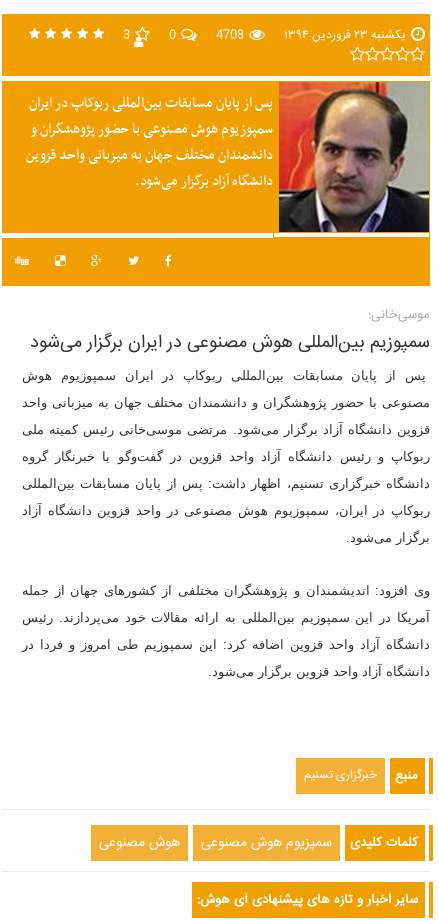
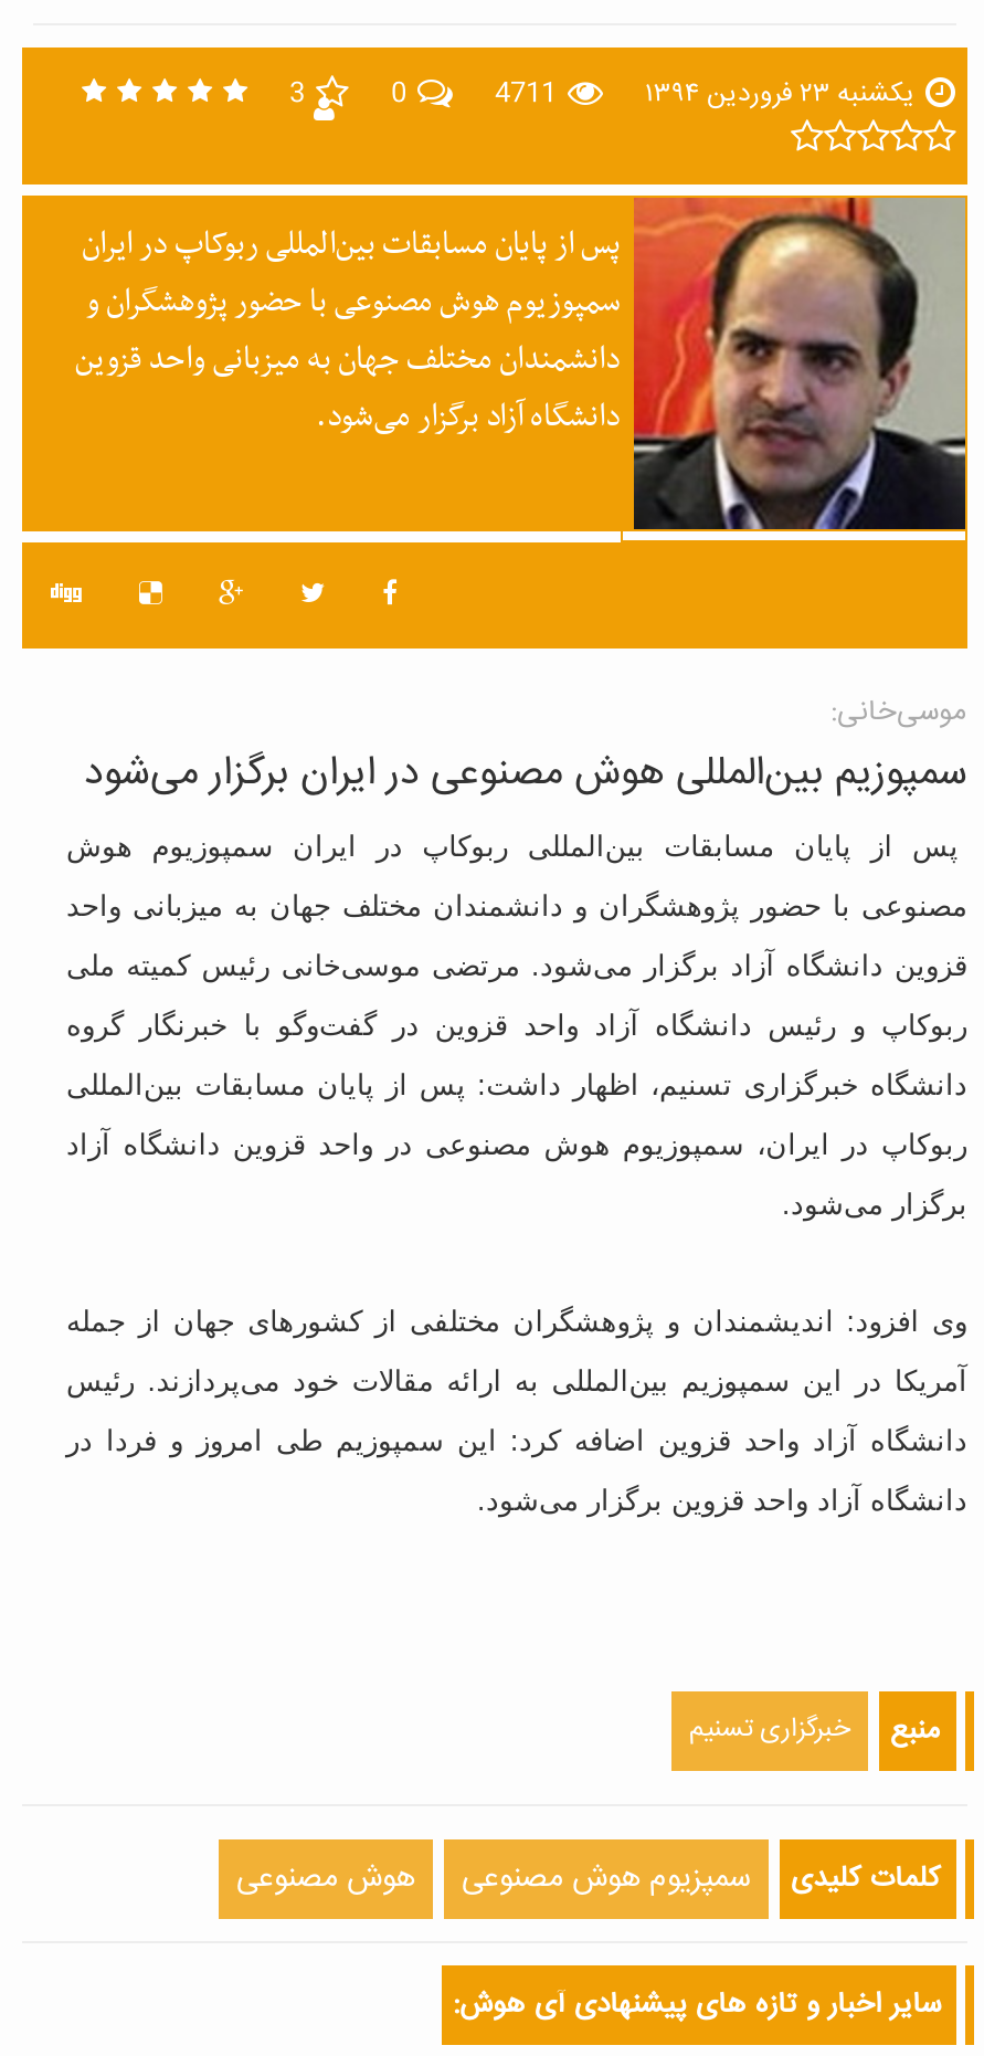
- 4708
+ 4711
